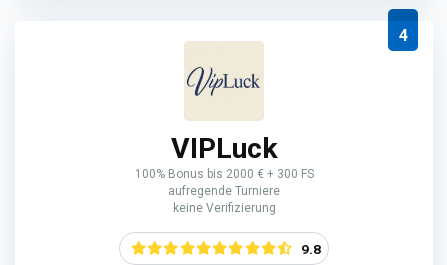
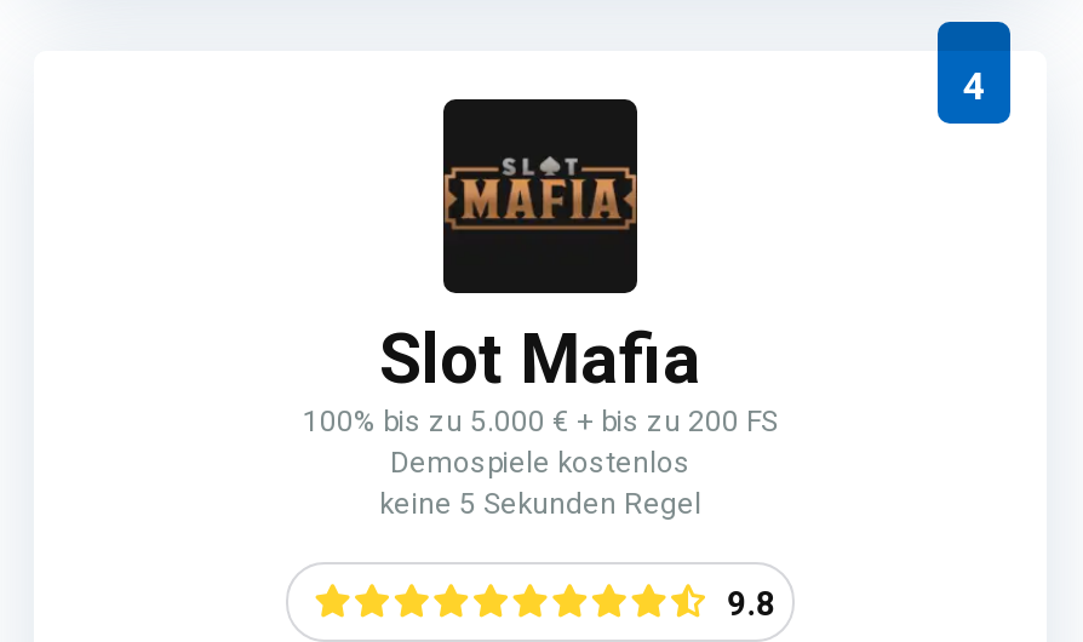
- [image]
- VIPLuck
- 100% Bonus bis 2000 € + 300 FS
- aufregende Turniere
- keine Verifizierung
+ [image]
+ Slot Mafia
+ 100% bis zu 5.000 € + bis zu 200 FS
+ Demospiele kostenlos
+ keine 5 Sekunden Regel
